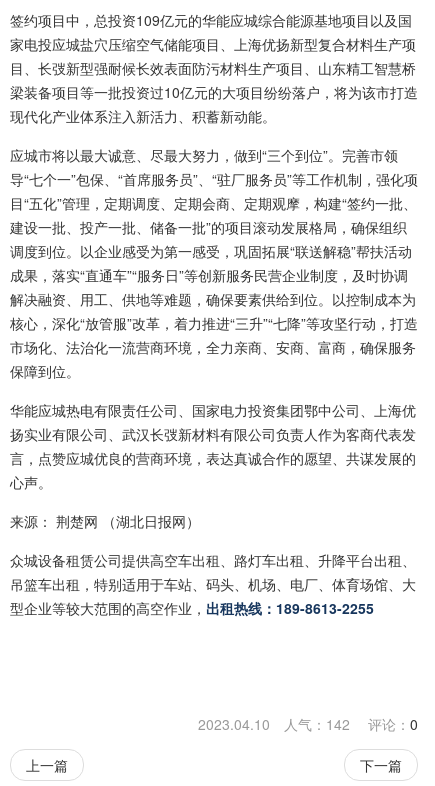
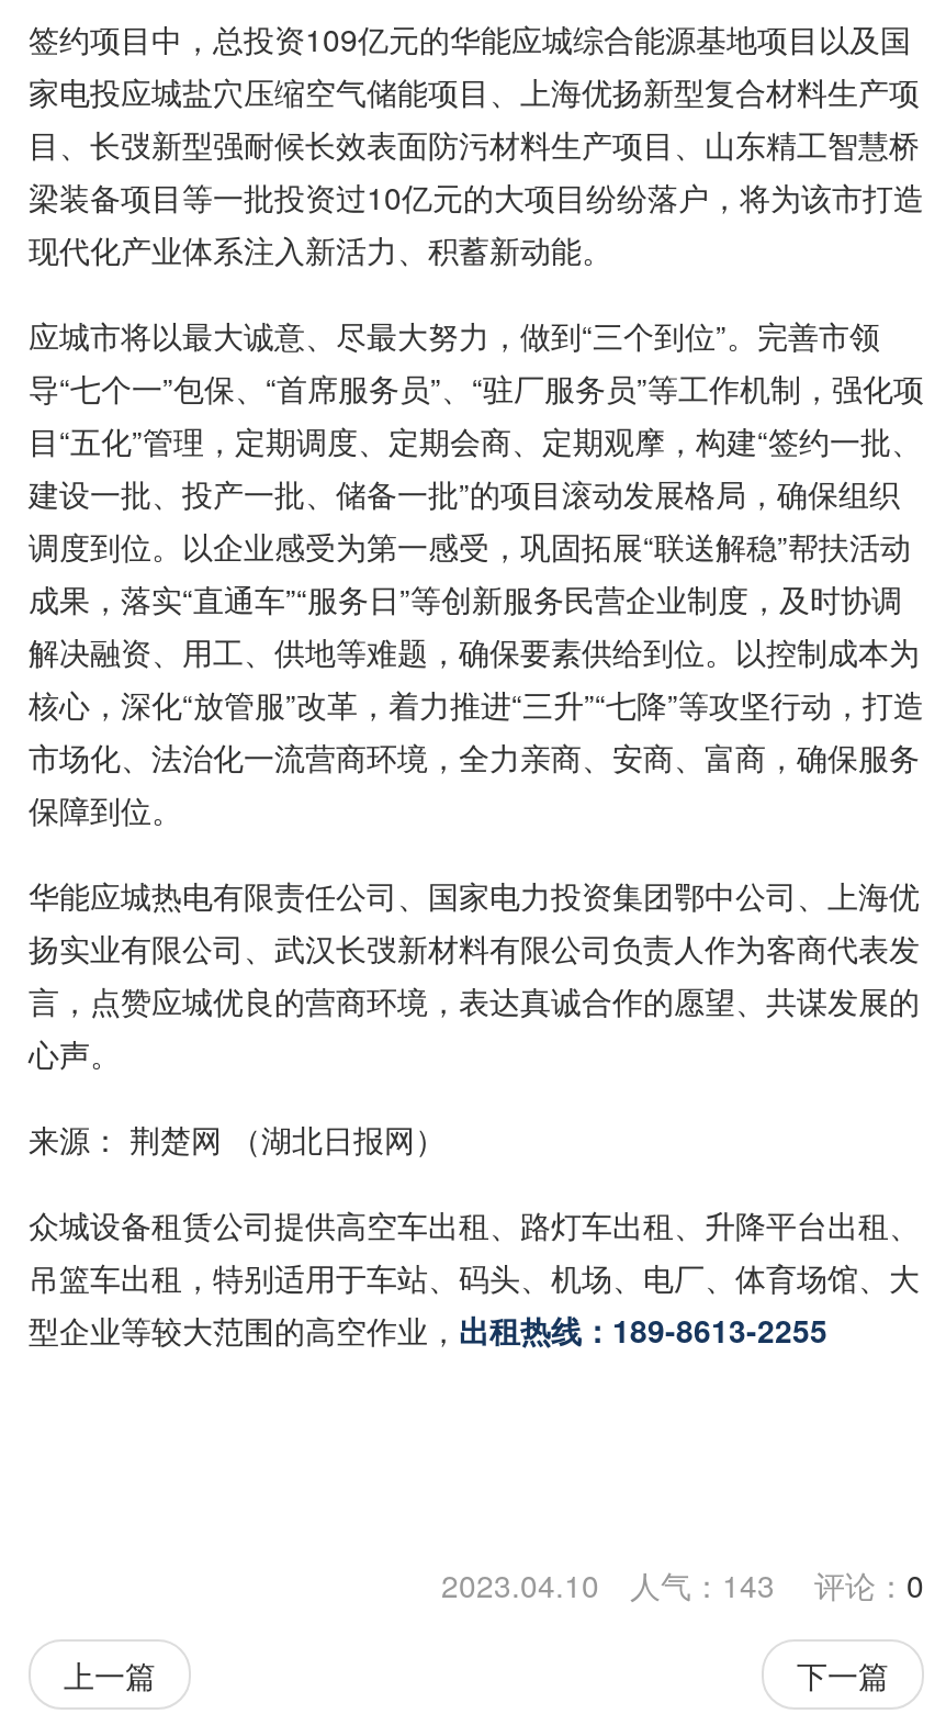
- 2023.04.10 人气：142评论：0
+ 2023.04.10 人气：143评论：0
